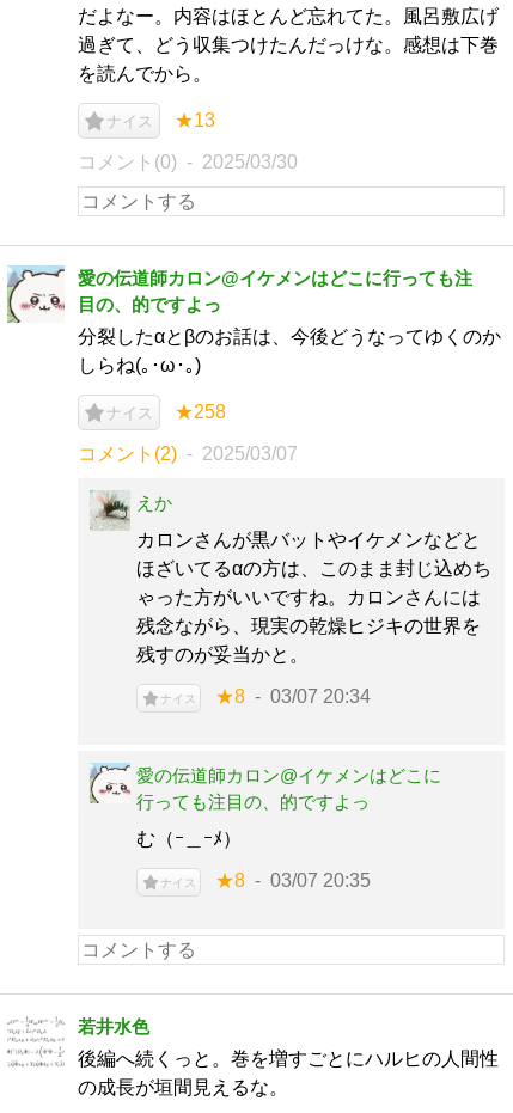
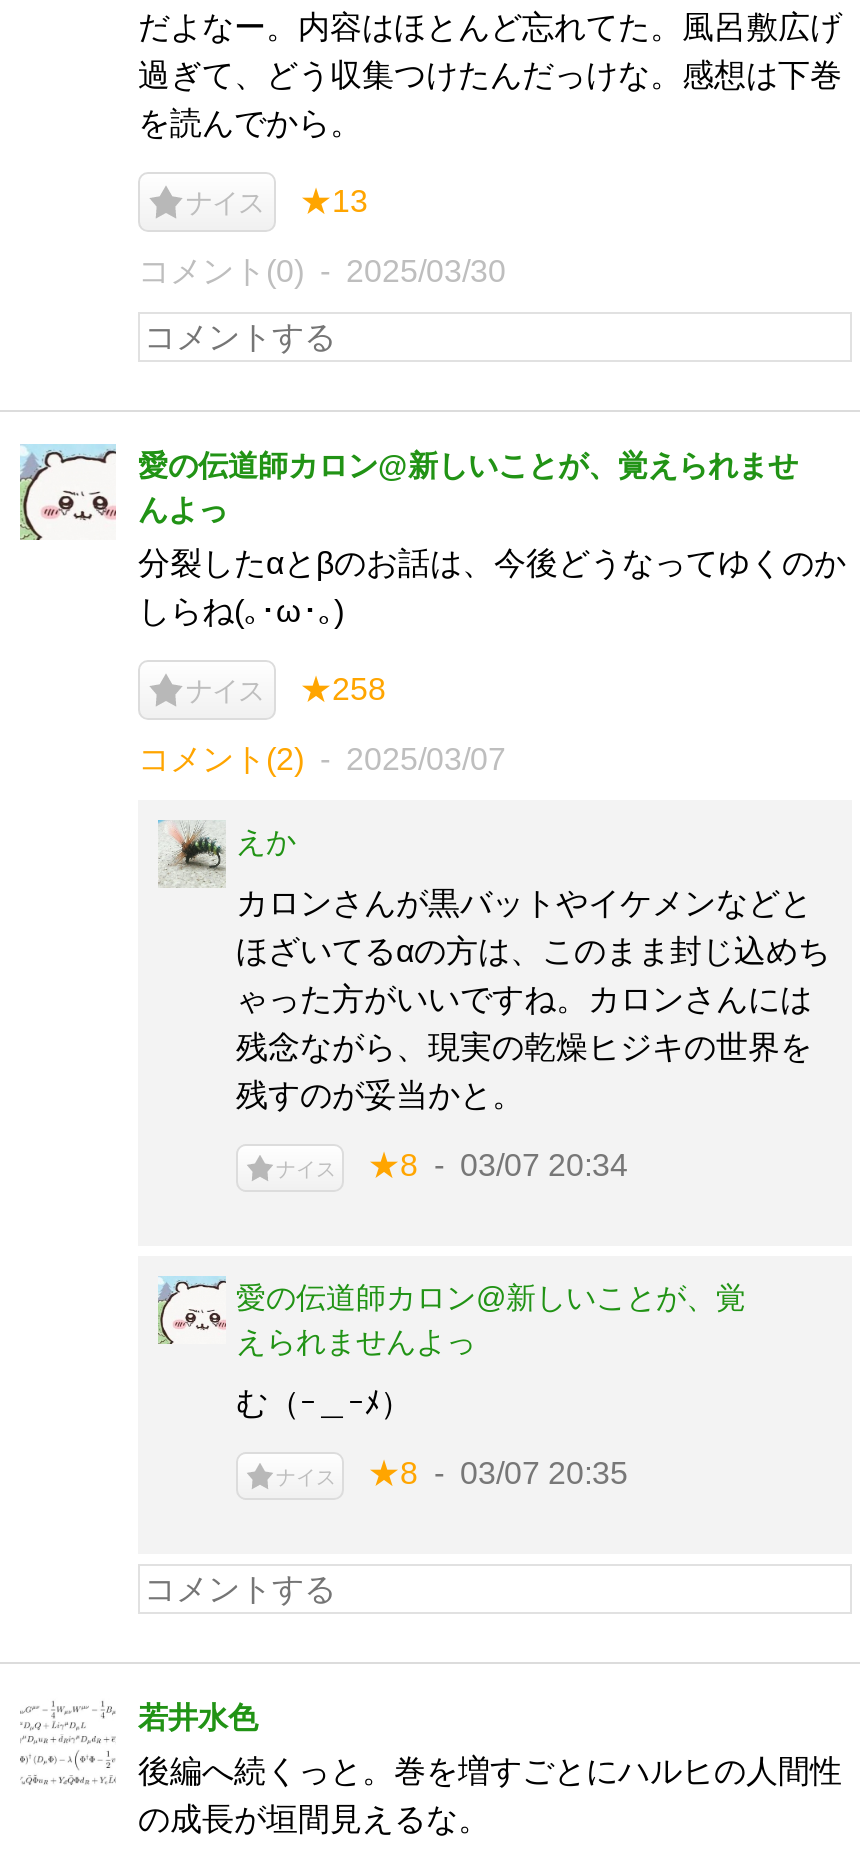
- 愛の伝道師カロン@イケメンはどこに行っても注
- 目の、的ですよっ
+ 愛の伝道師カロン@新しいことが、覚えられませ
+ んよっ

- 愛の伝道師カロン@イケメンはどこに
- 行っても注目の、的ですよっ
+ 愛の伝道師カロン@新しいことが、覚
+ えられませんよっ
